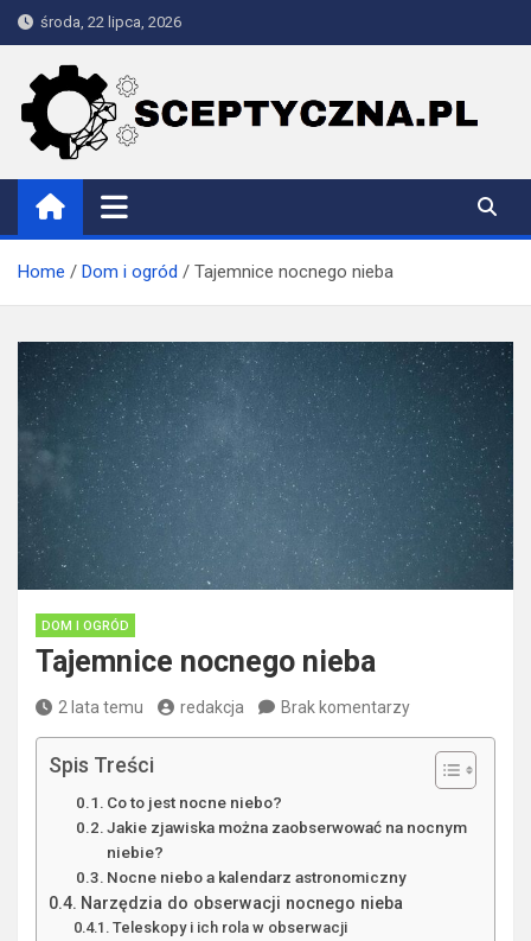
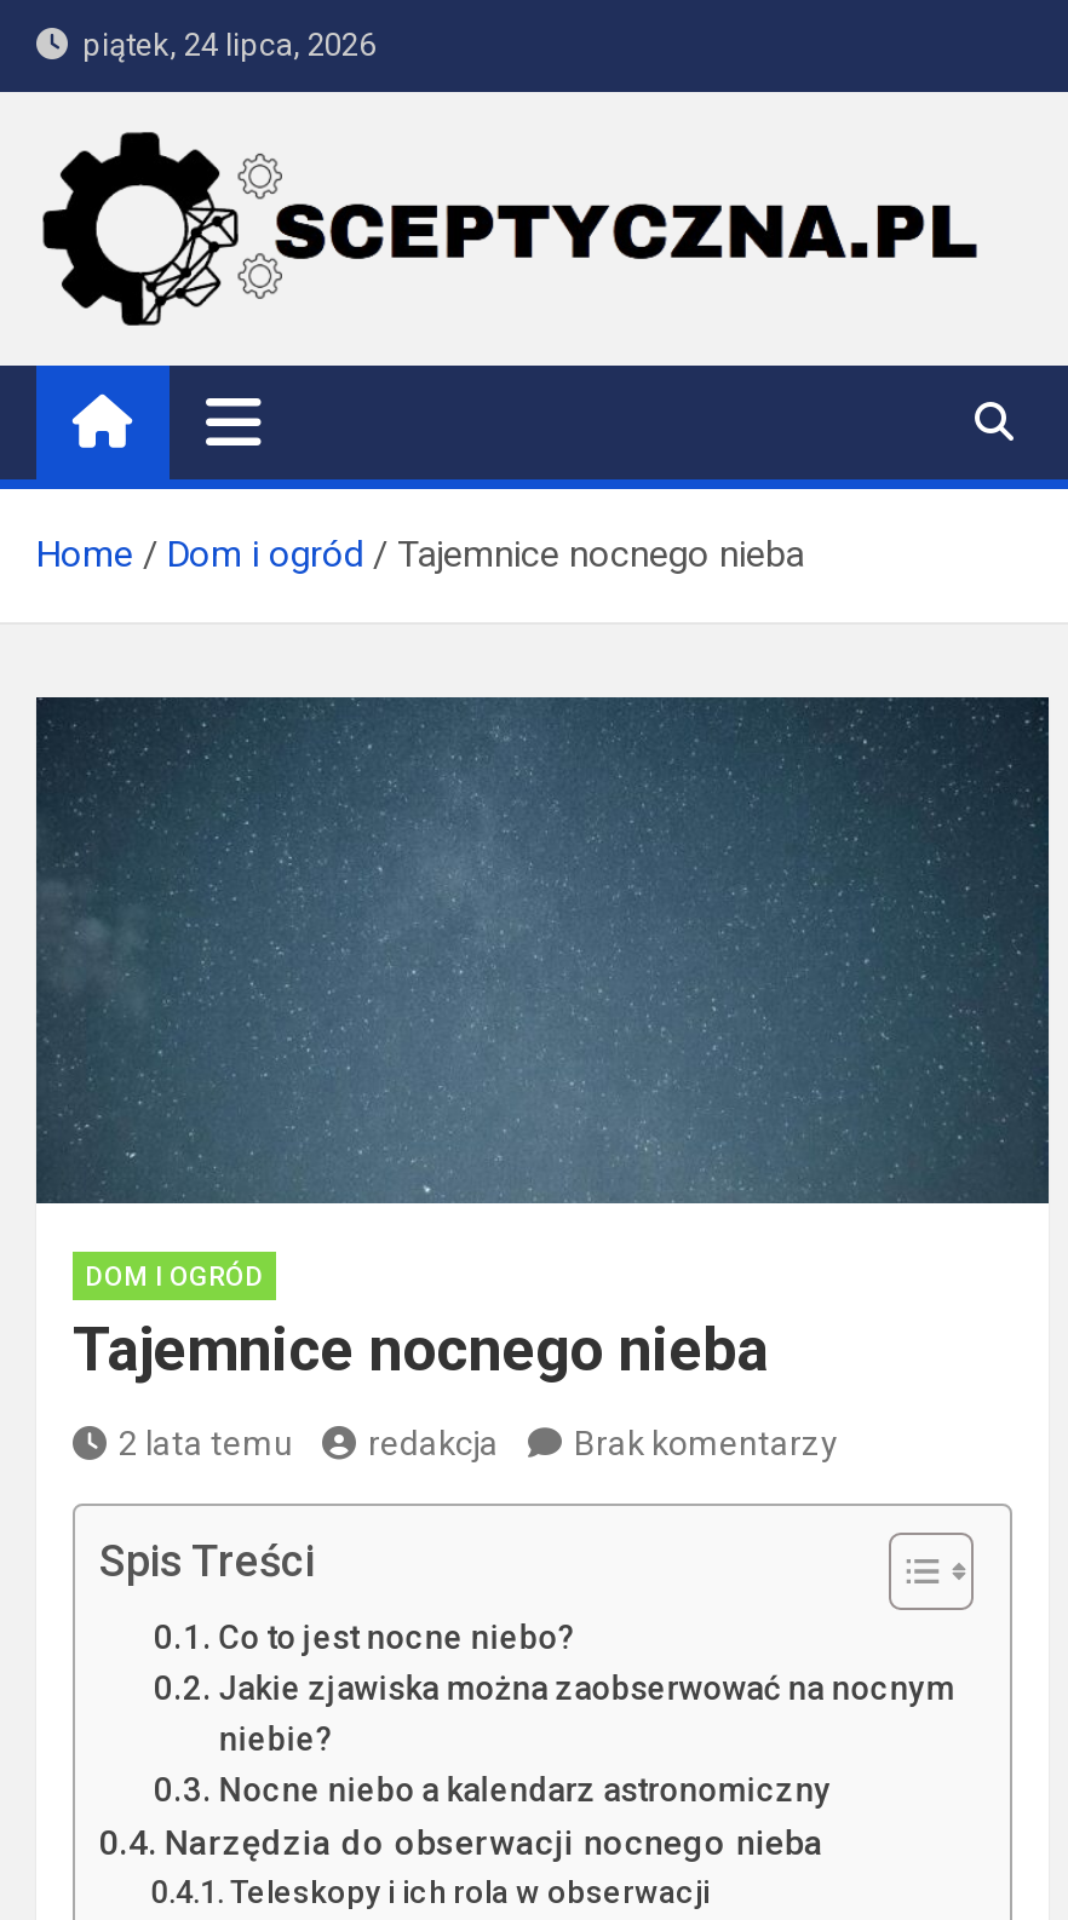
- środa, 22 lipca, 2026
+ piątek, 24 lipca, 2026
